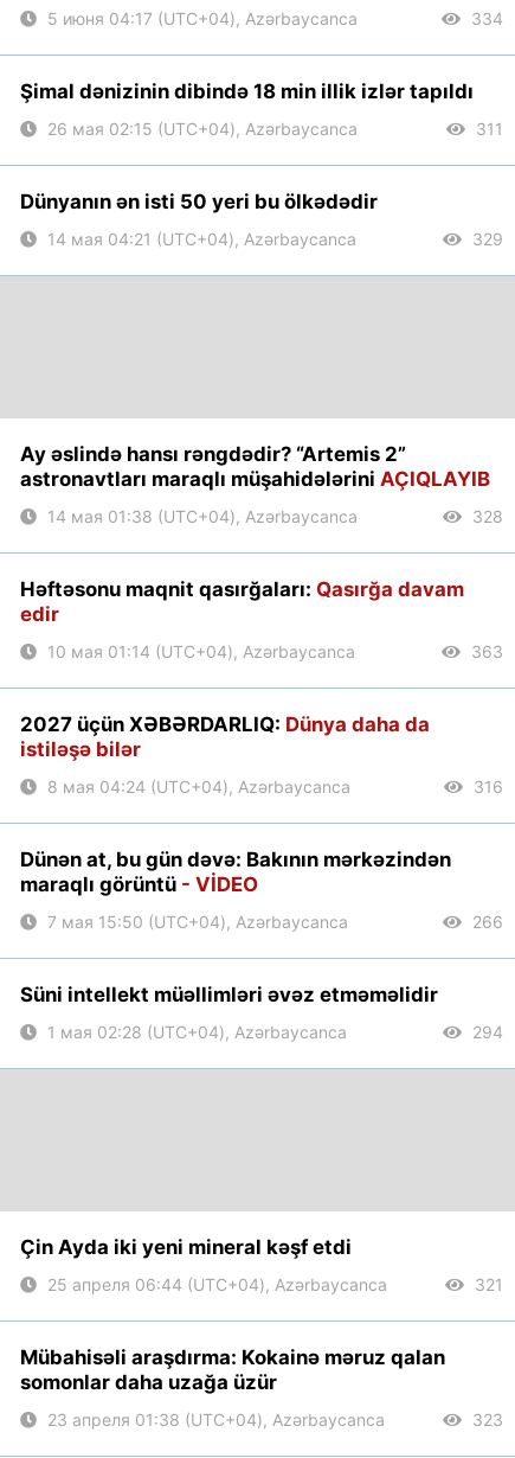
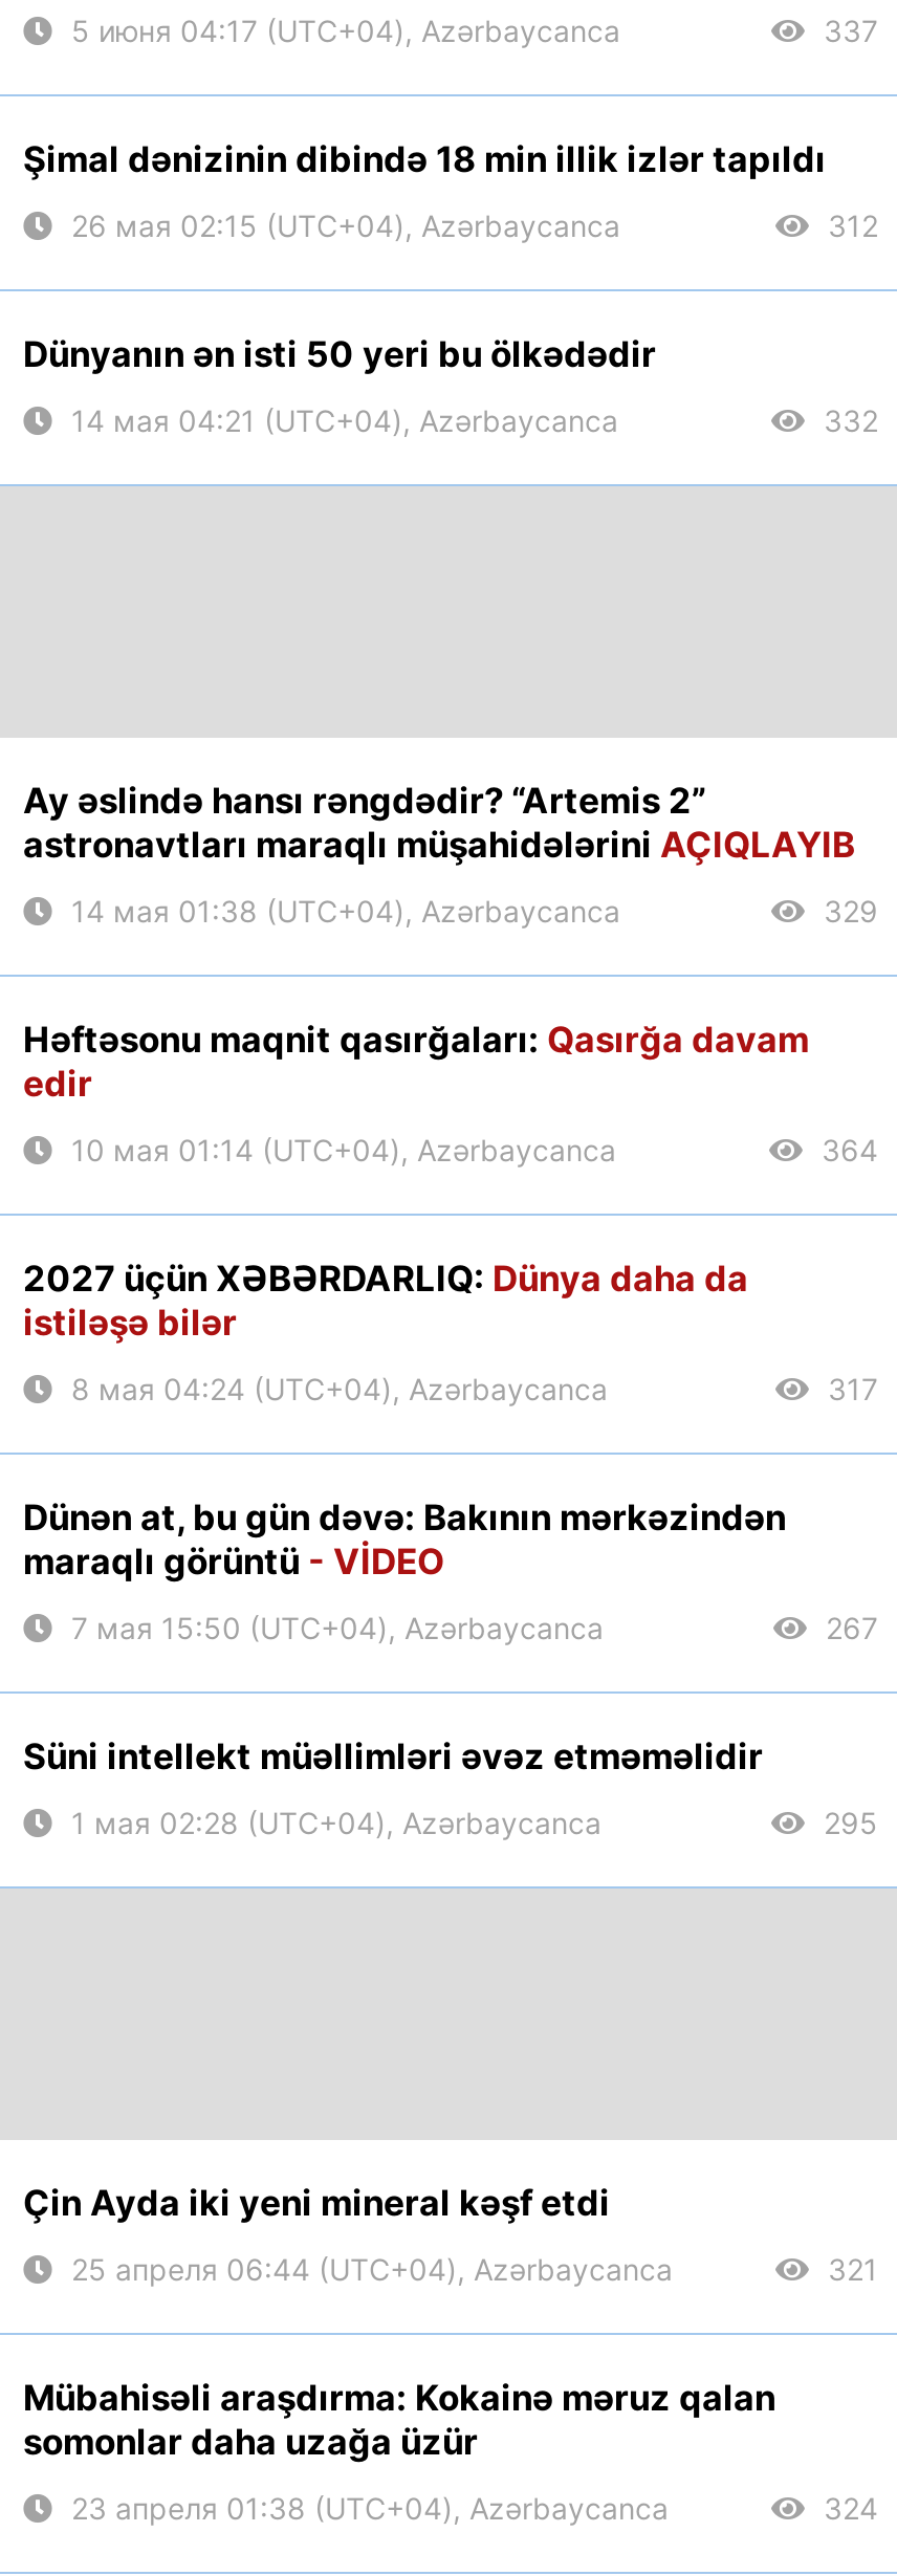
- 334
+ 337

- 311
+ 312

- 329
+ 332

- 328
+ 329

- 363
+ 364

- 316
+ 317

- 266
+ 267

- 294
+ 295

- 323
+ 324
